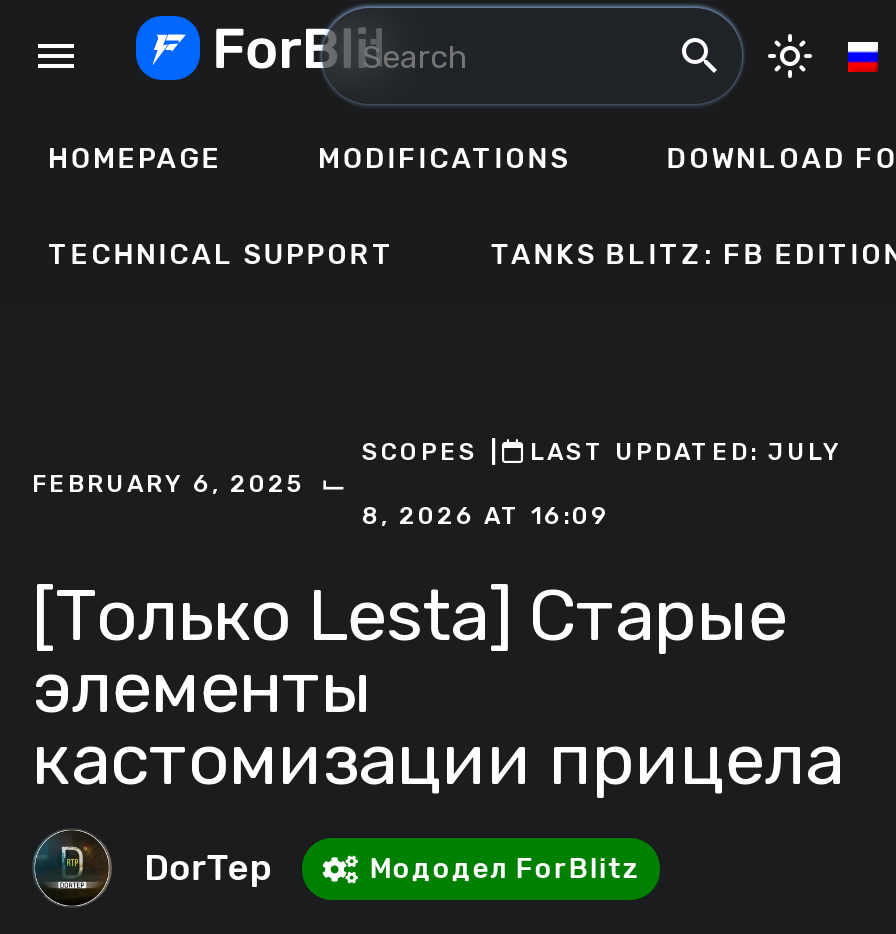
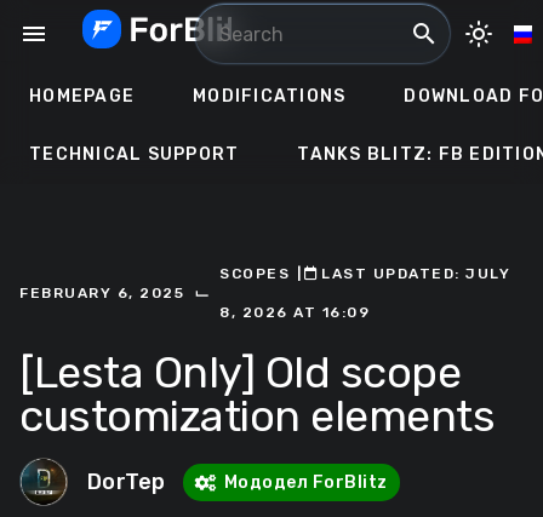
- [Только Lesta] Старые
- элементы
- кастомизации прицела
+ [Lesta Only] Old scope
+ customization elements
